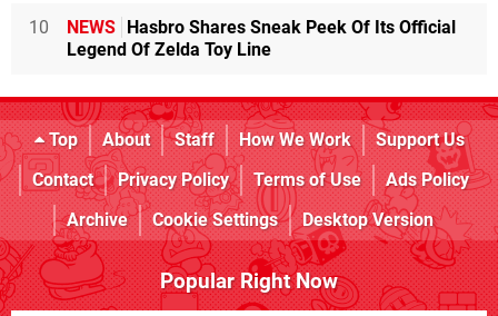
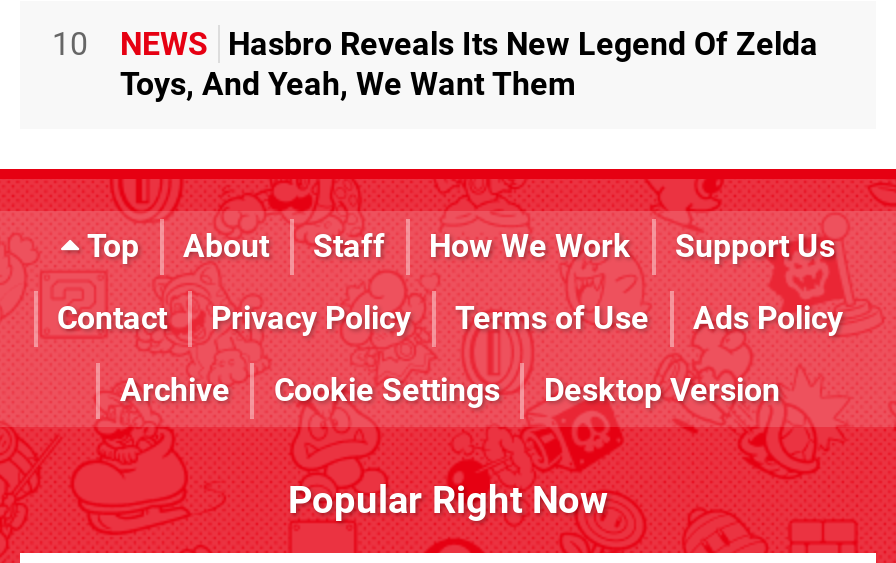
- NEWS Hasbro Shares Sneak Peek Of Its Official
- Legend Of Zelda Toy Line
+ NEWS Hasbro Reveals Its New Legend Of Zelda
+ Toys, And Yeah, We Want Them
